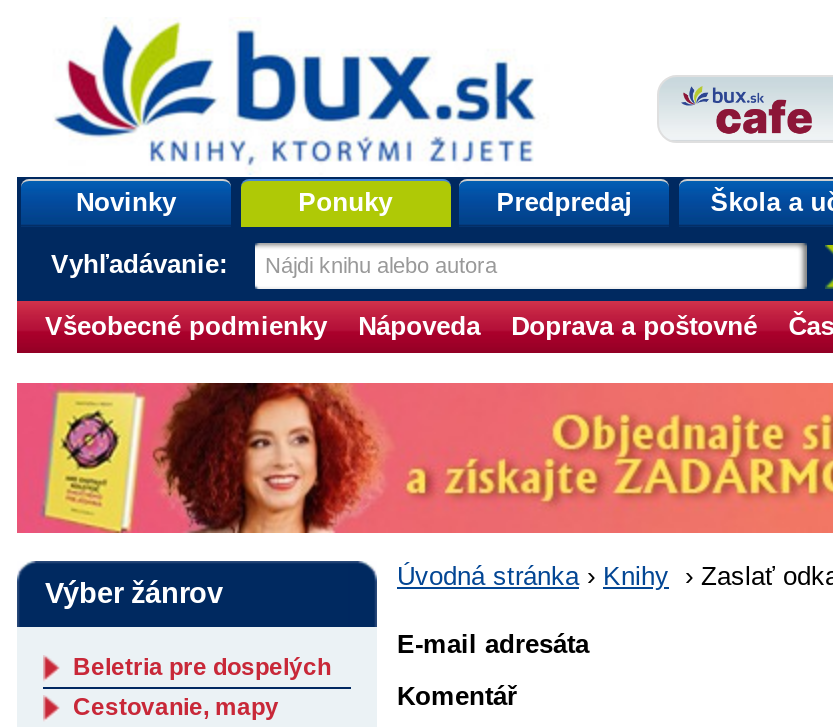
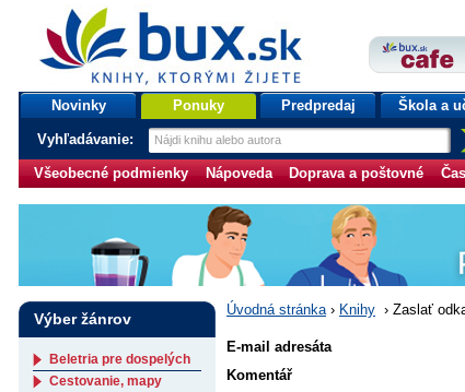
- [image]
+ [image]
